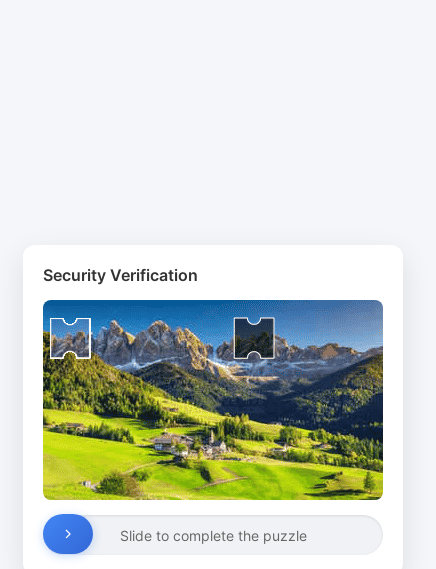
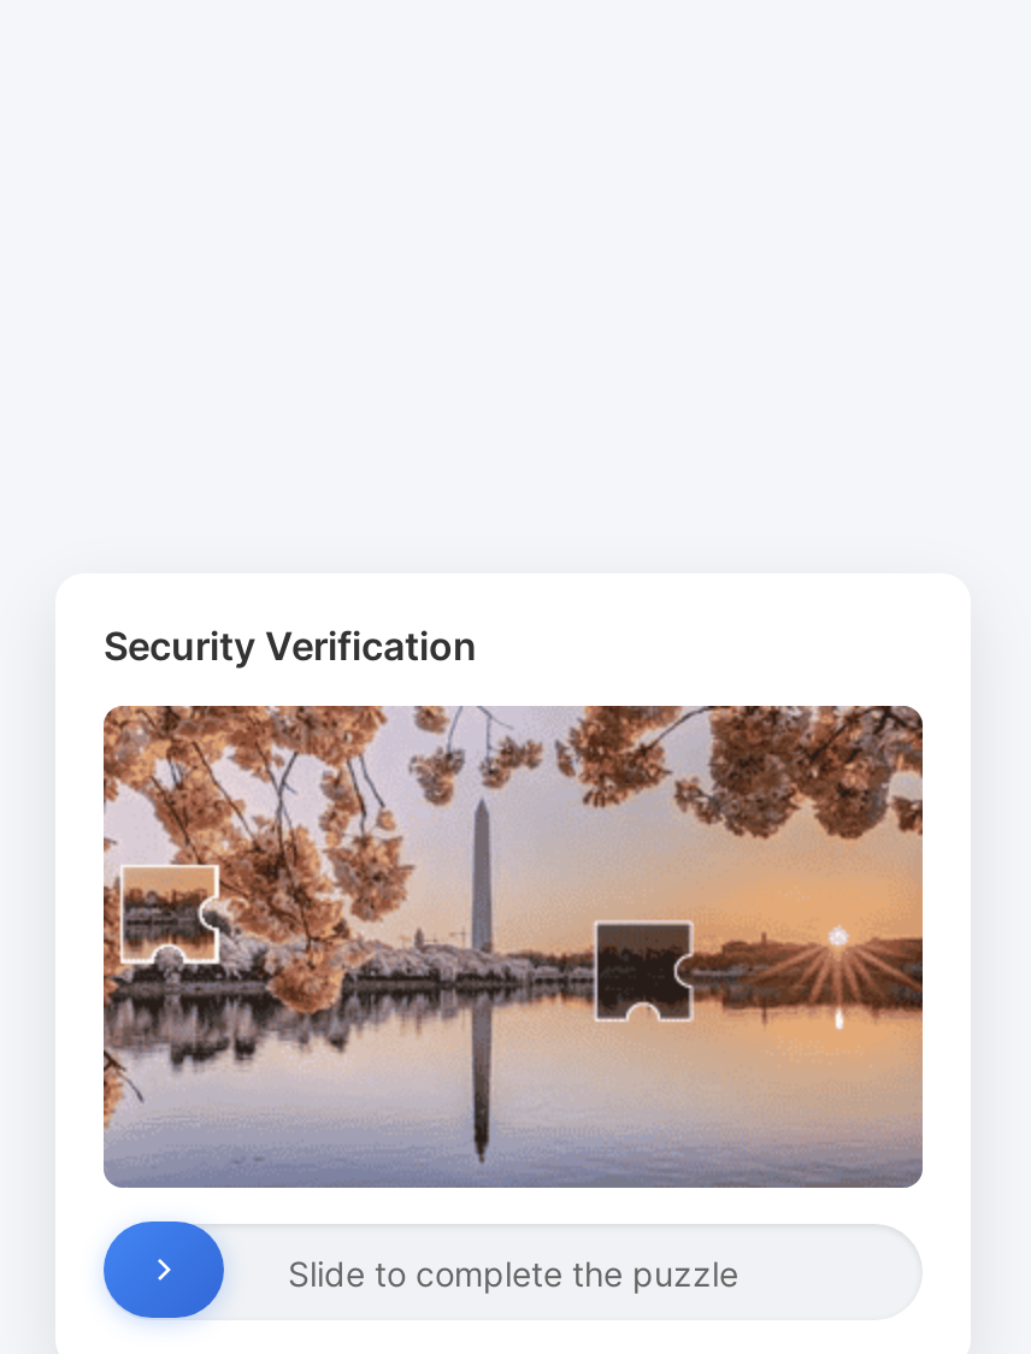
- [image]
+ [image]
